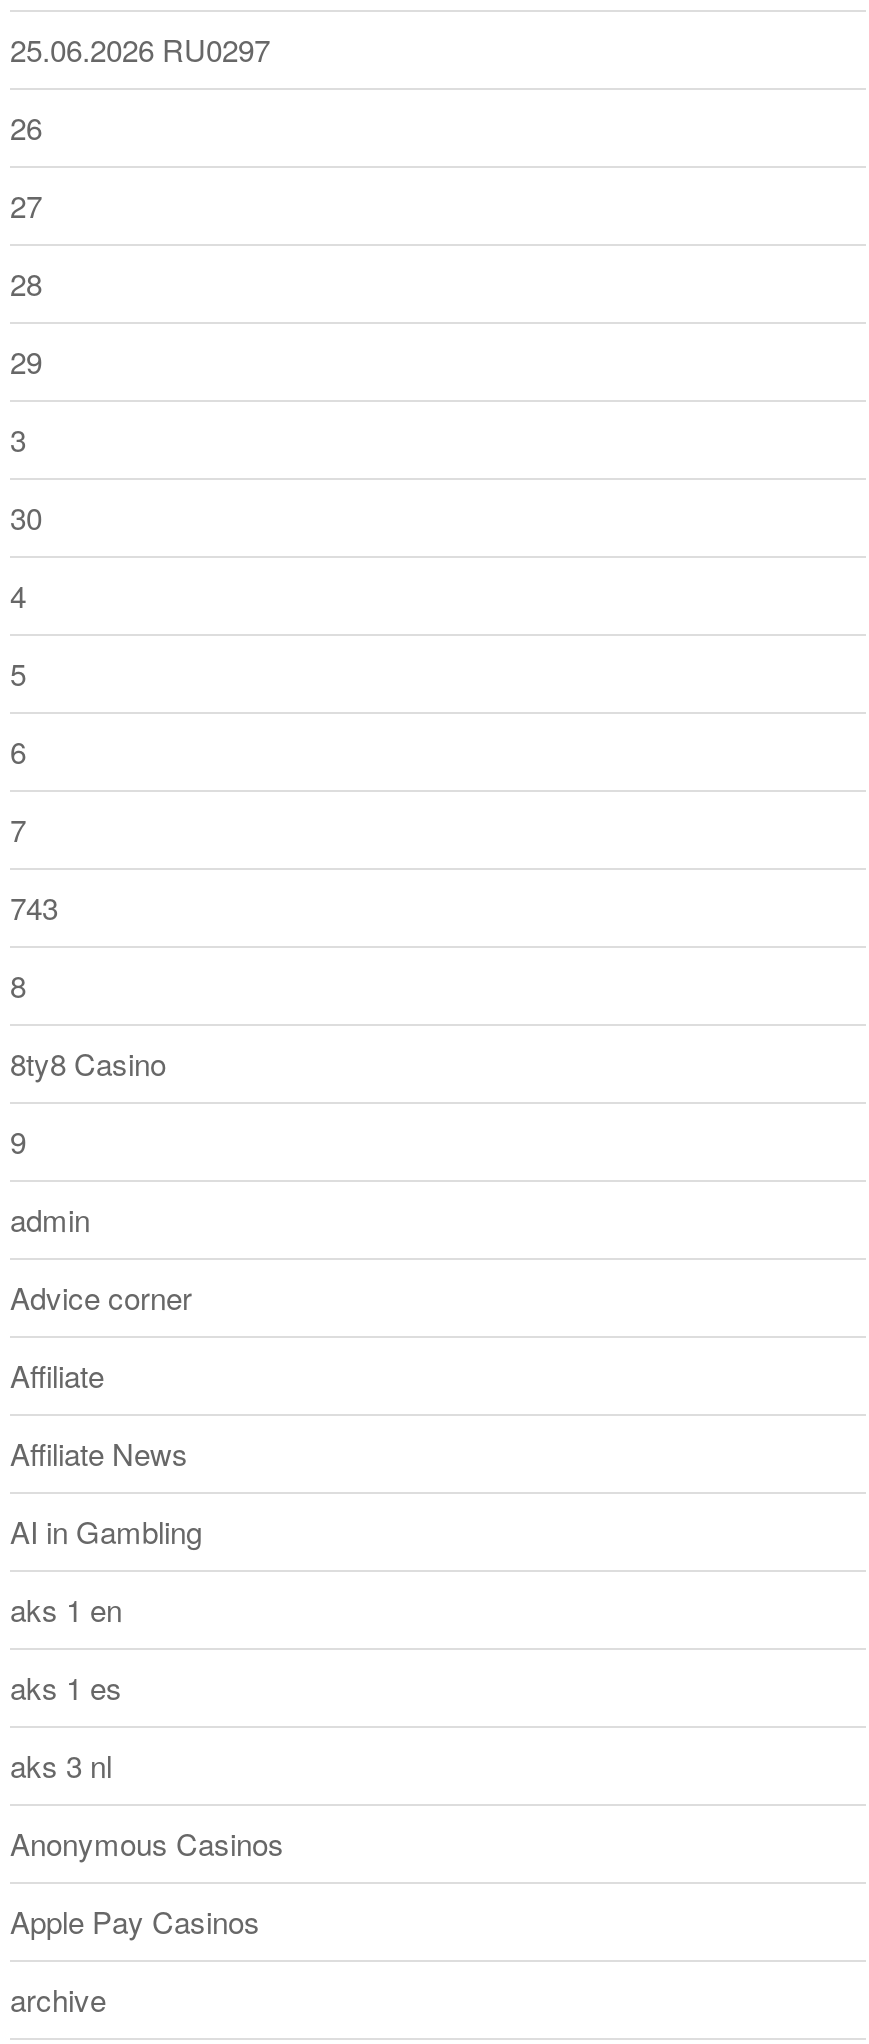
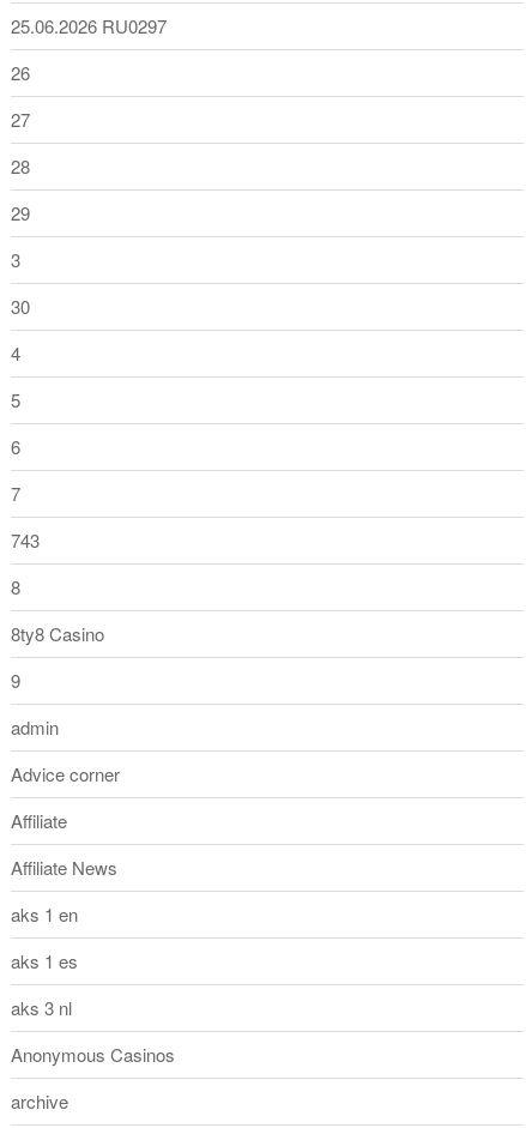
- AI in Gambling

- Apple Pay Casinos
